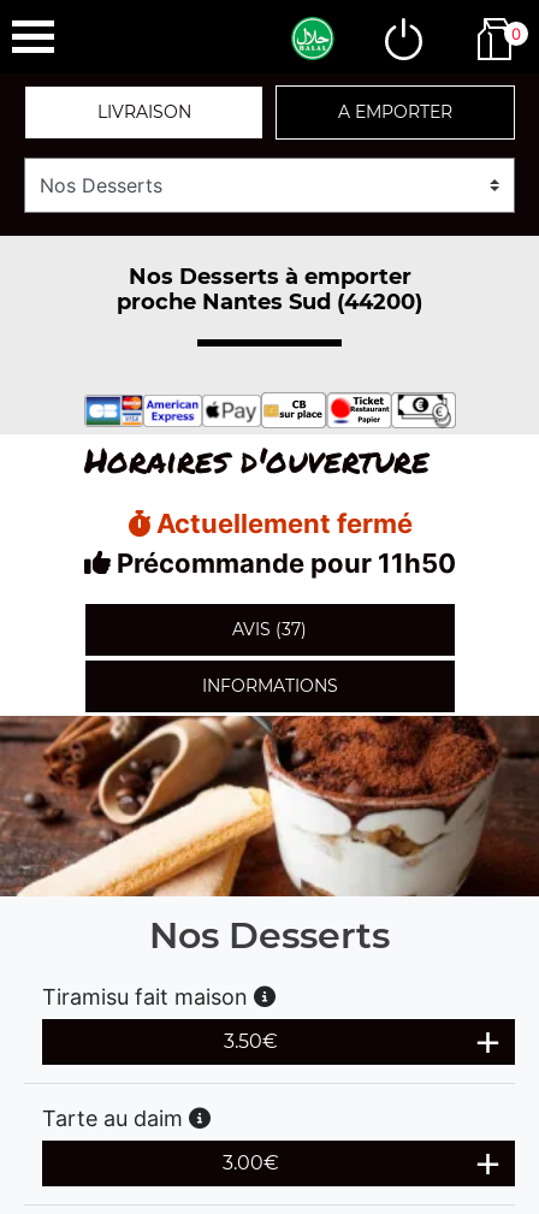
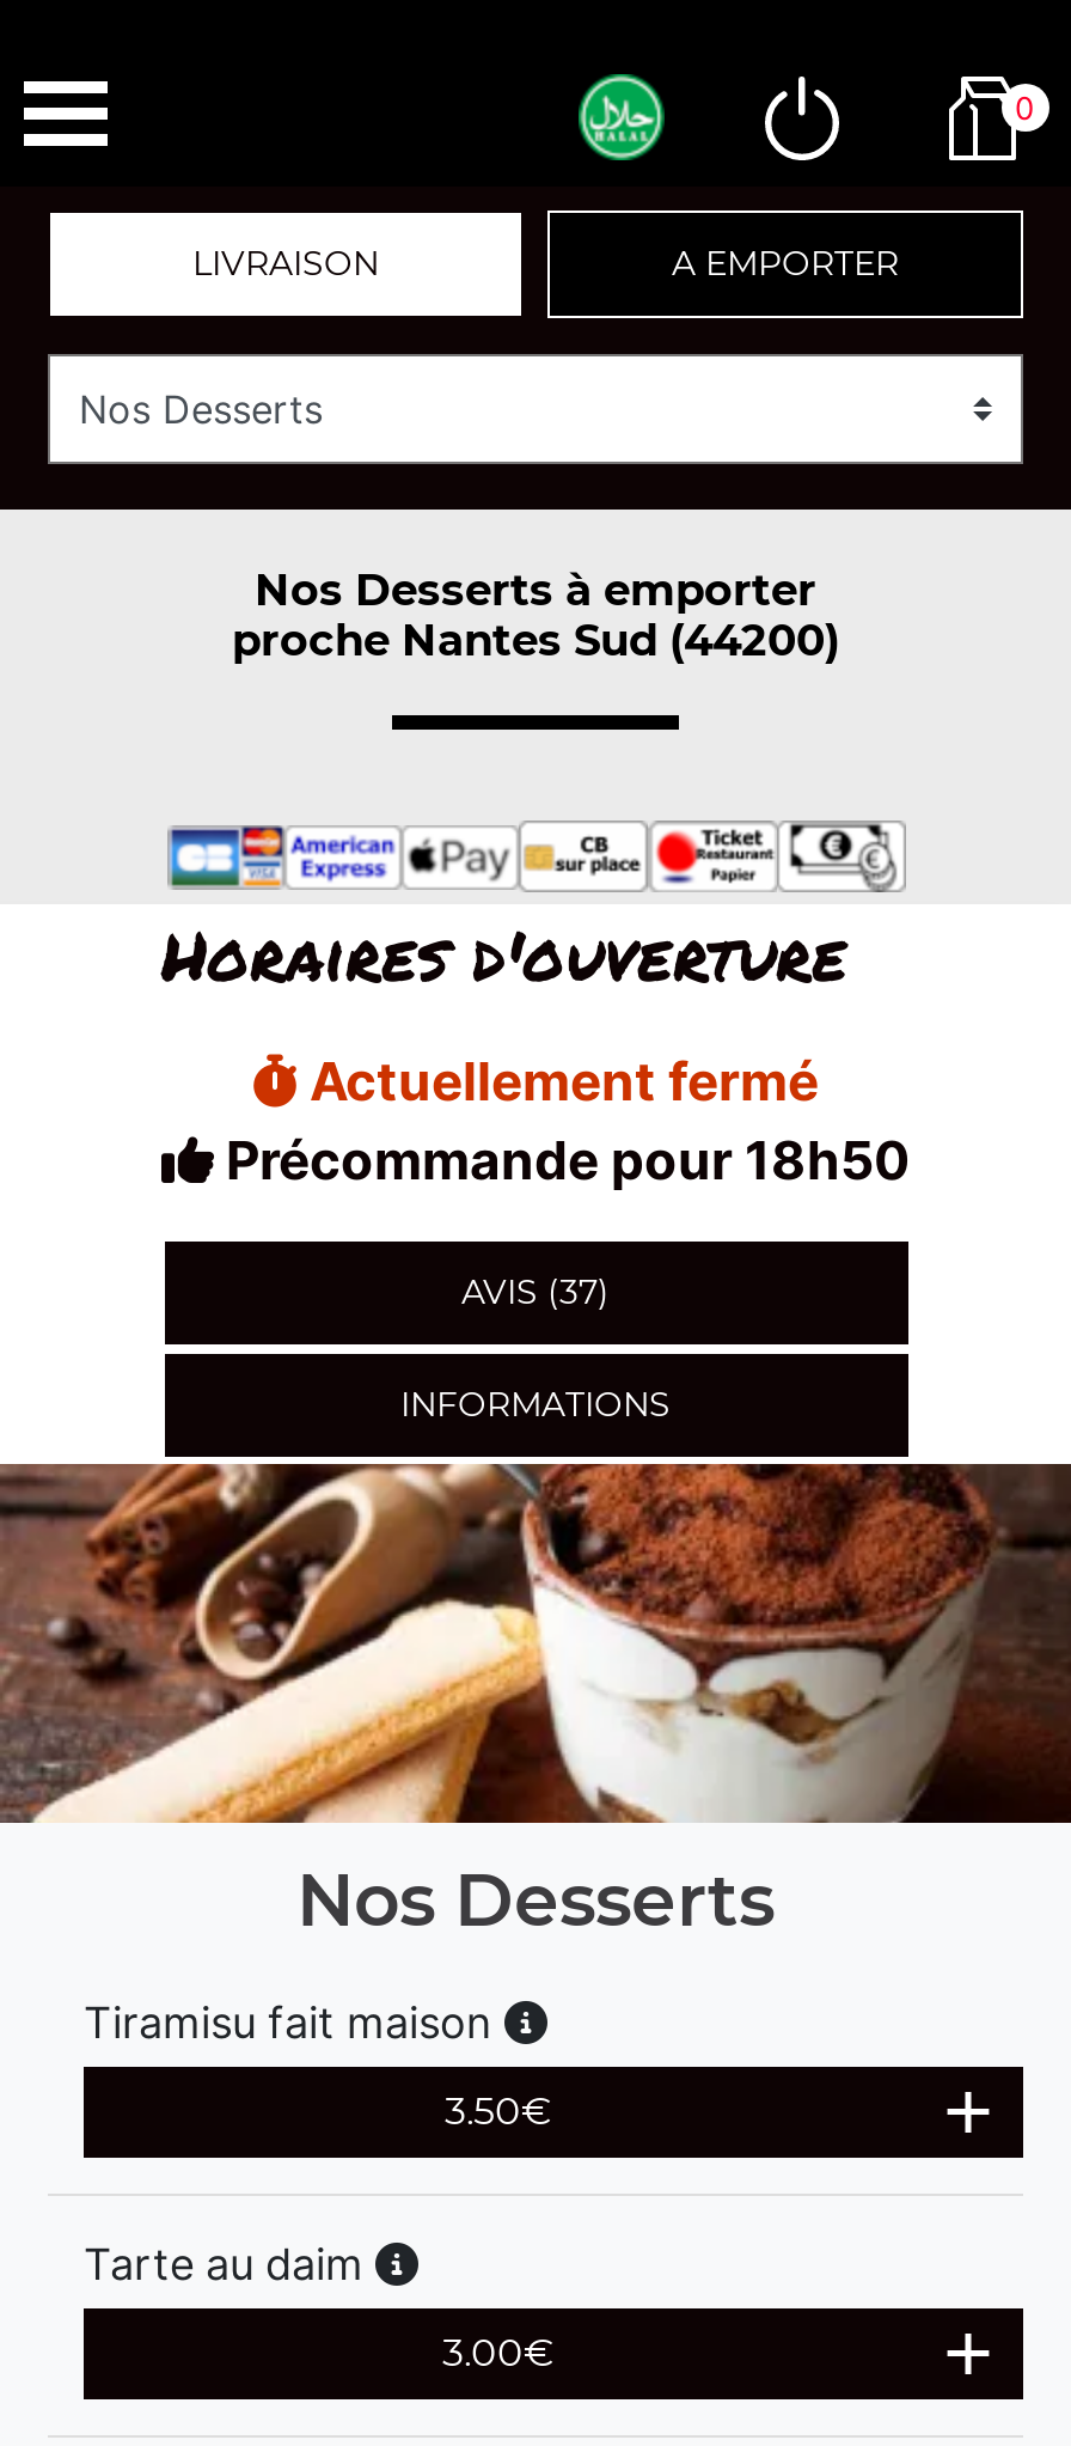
- Précommande pour 11h50
+ Précommande pour 18h50
